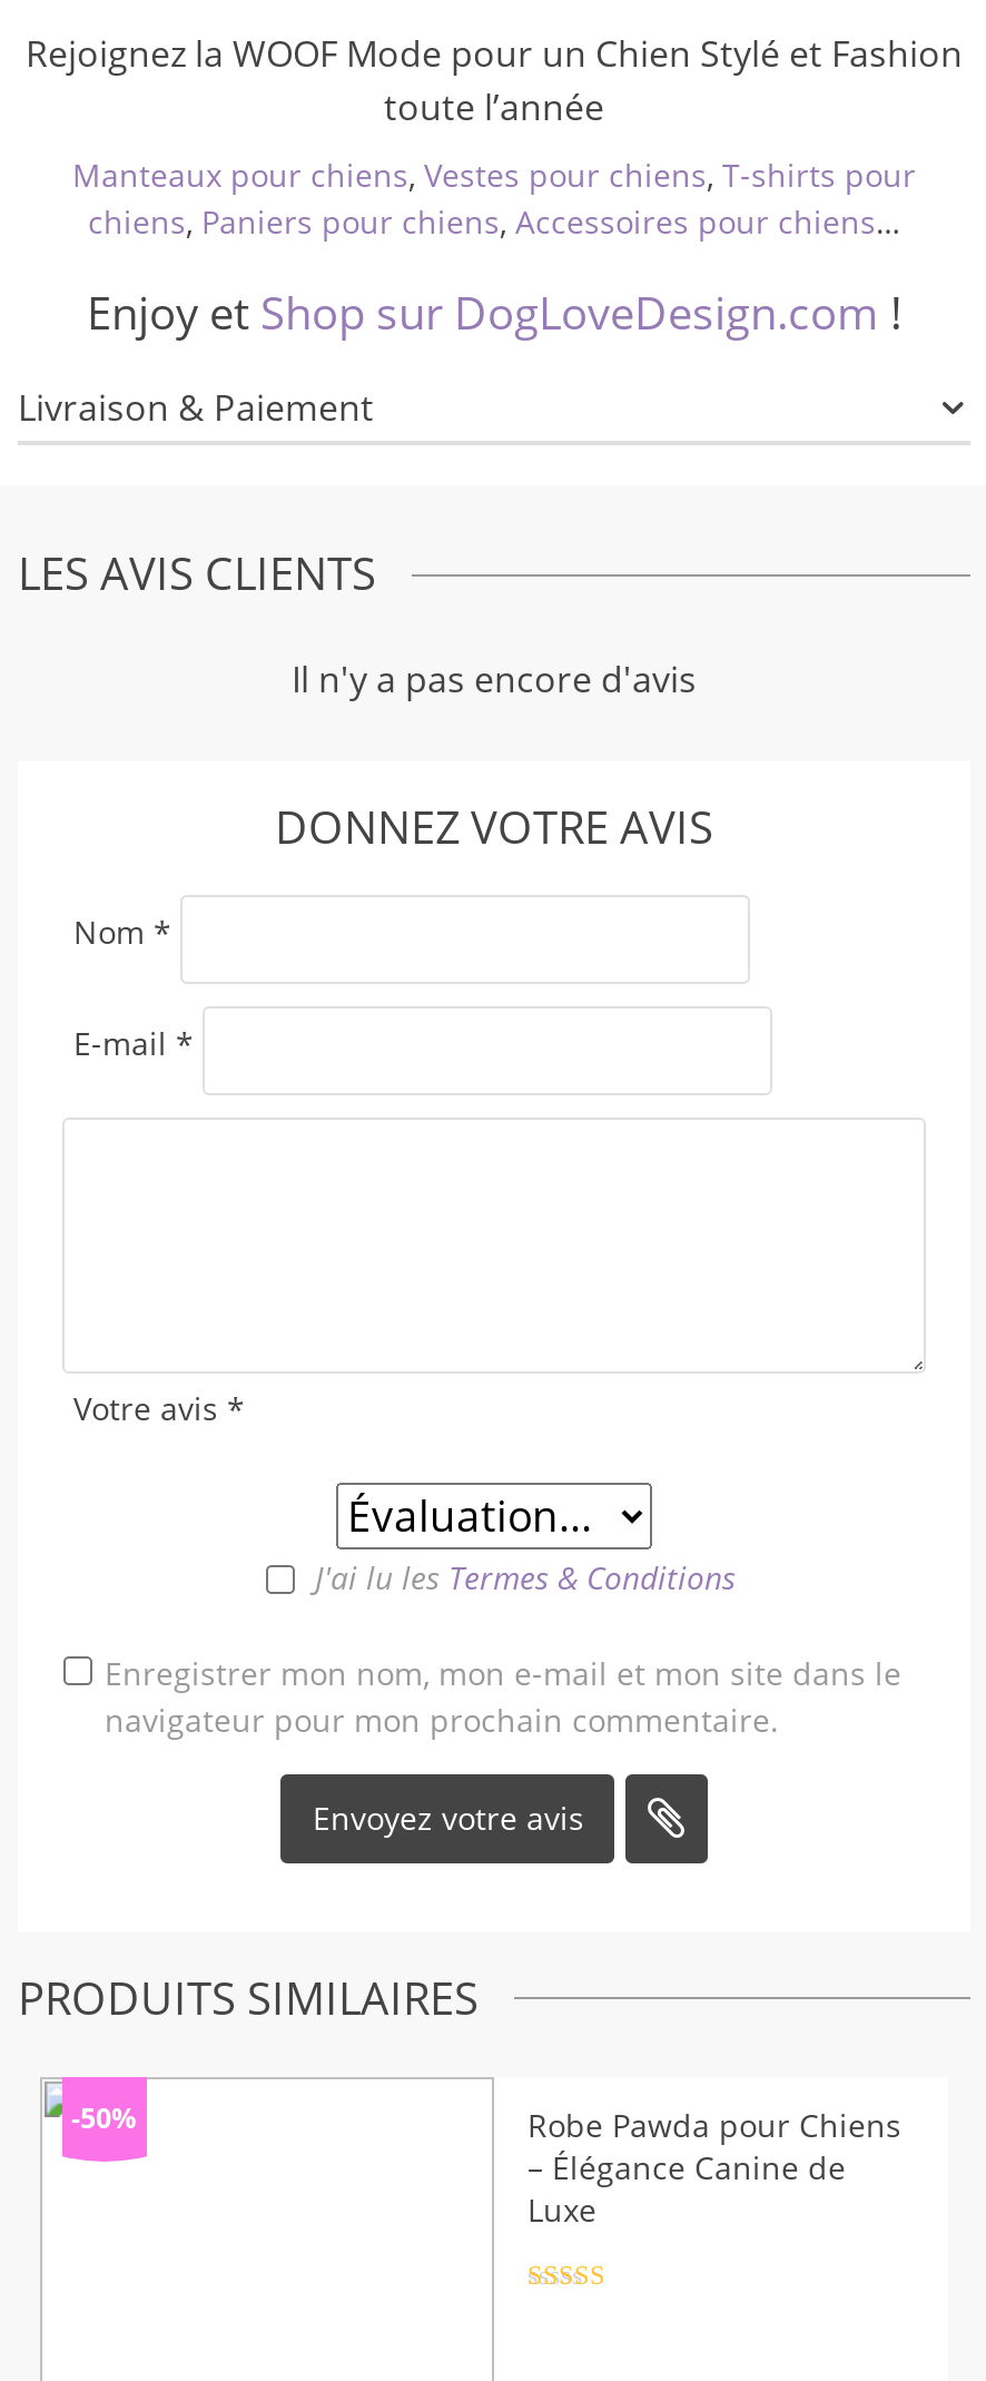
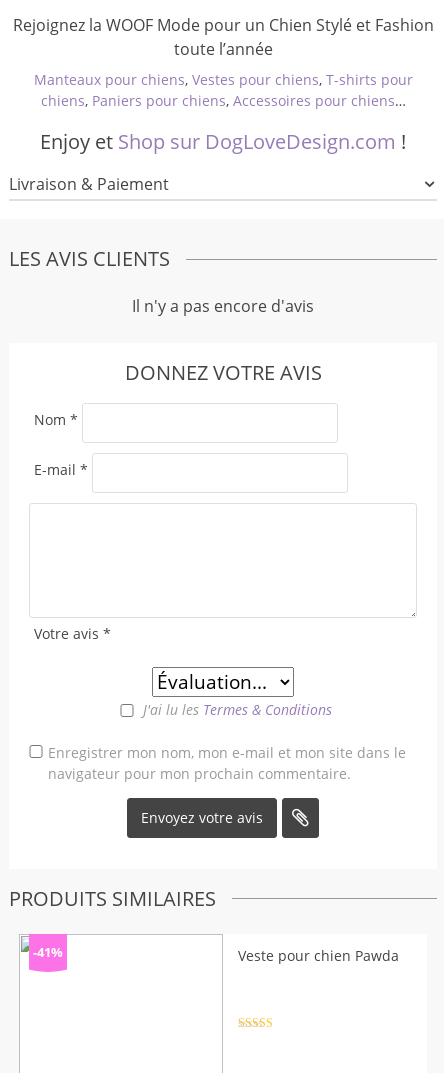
- -50%
- Robe Pawda pour Chiens
- – Élégance Canine de
- Luxe
+ -41%
+ Veste pour chien Pawda
